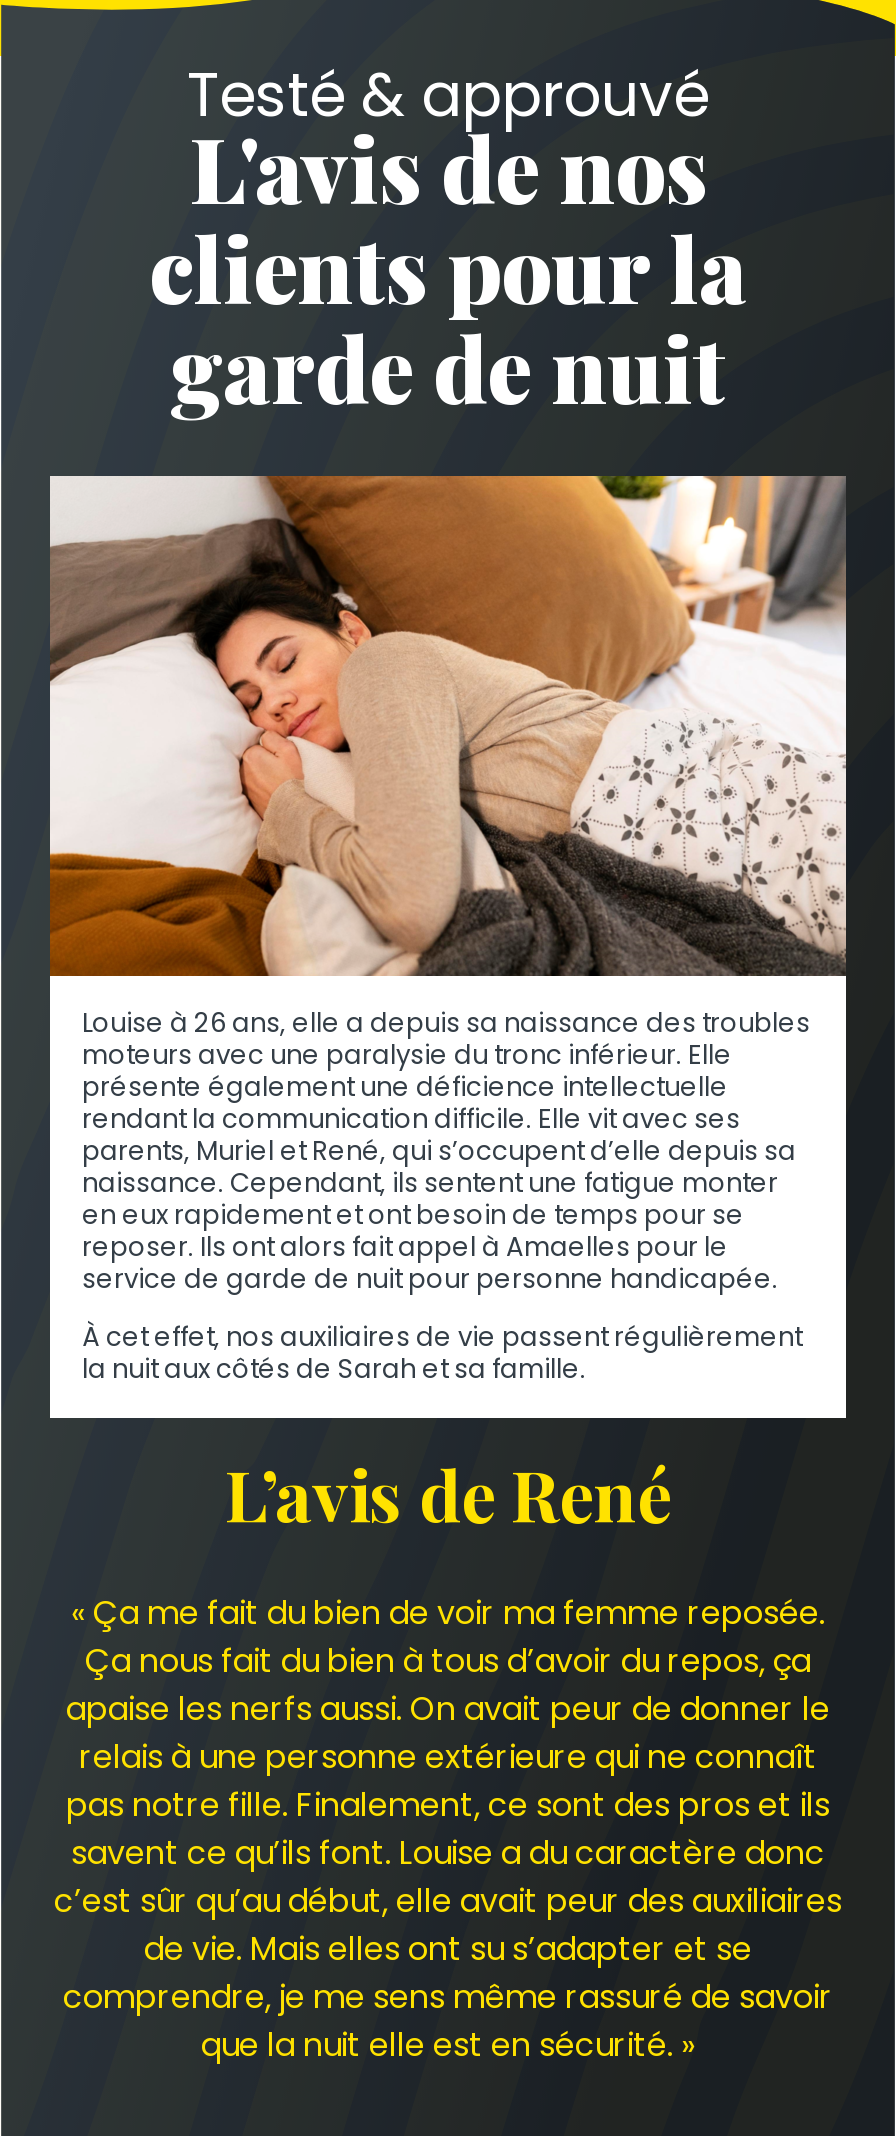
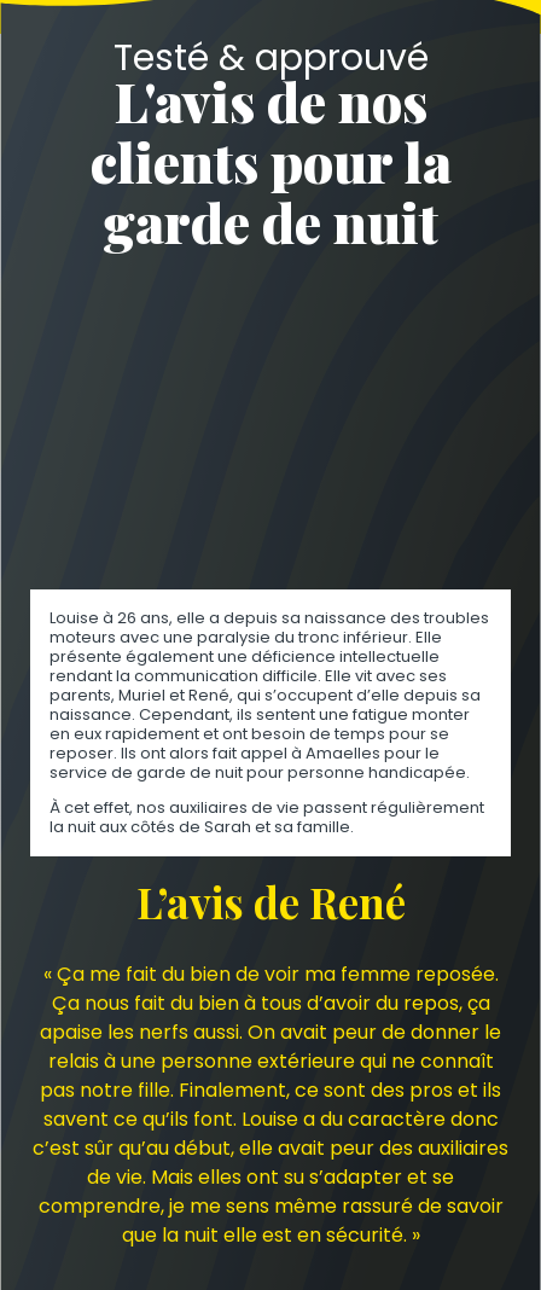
- [image]
